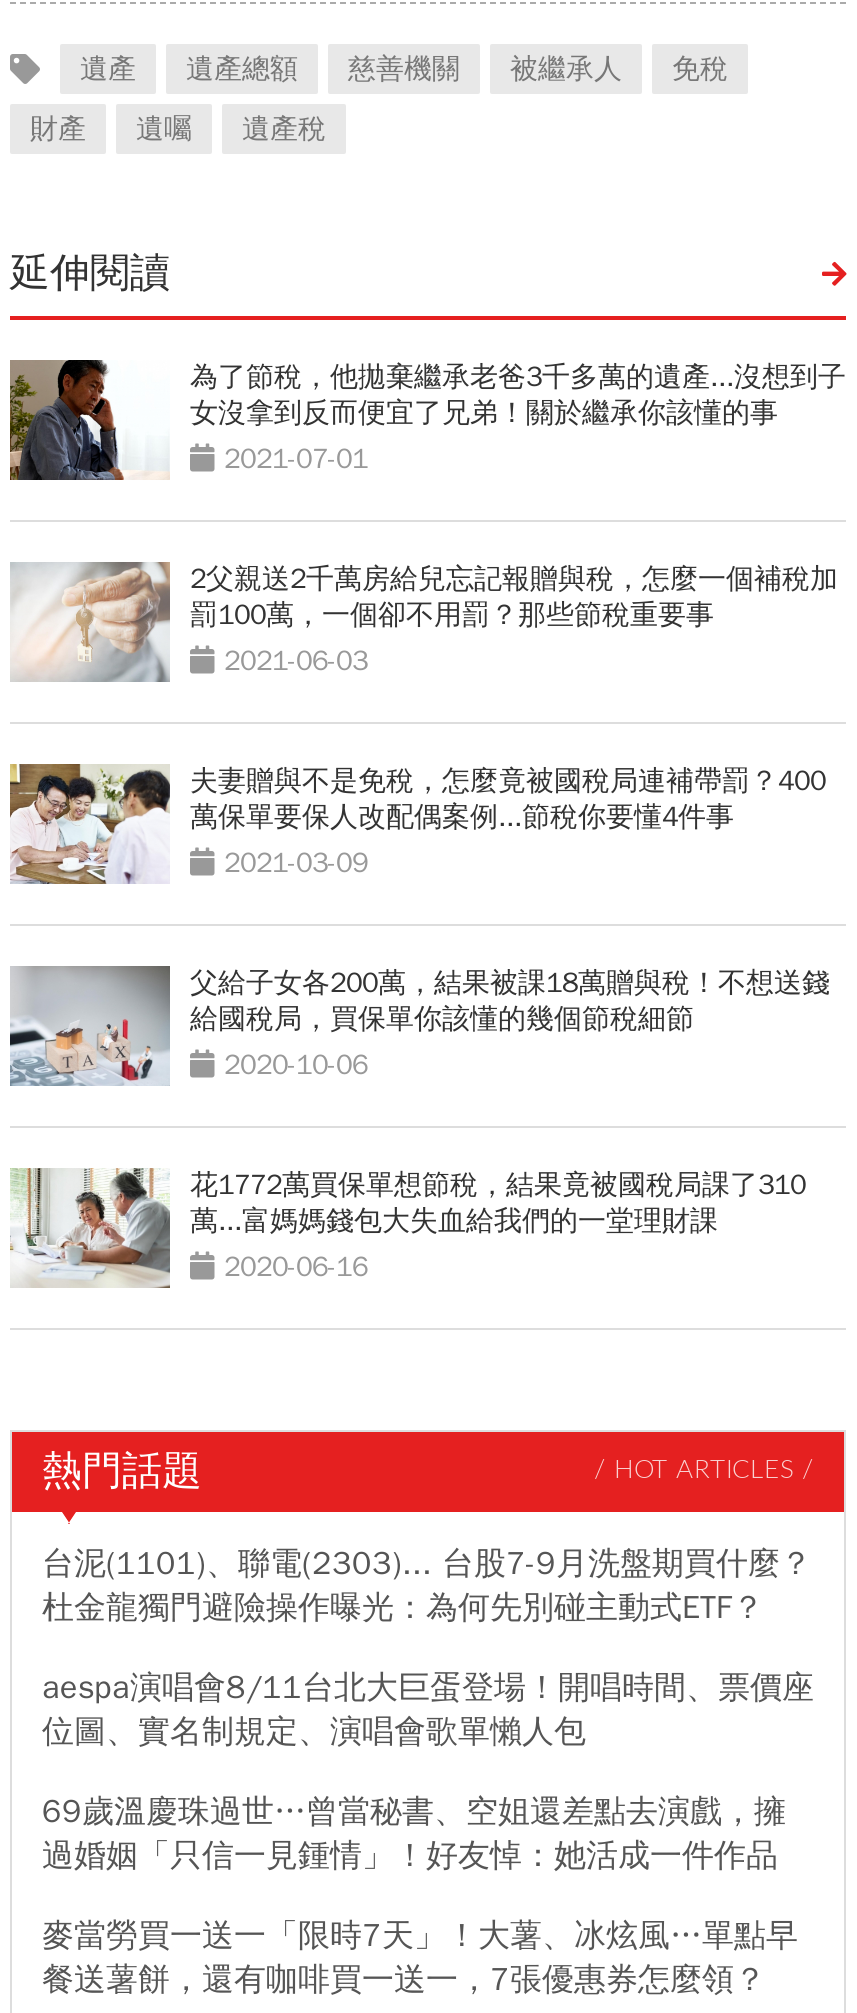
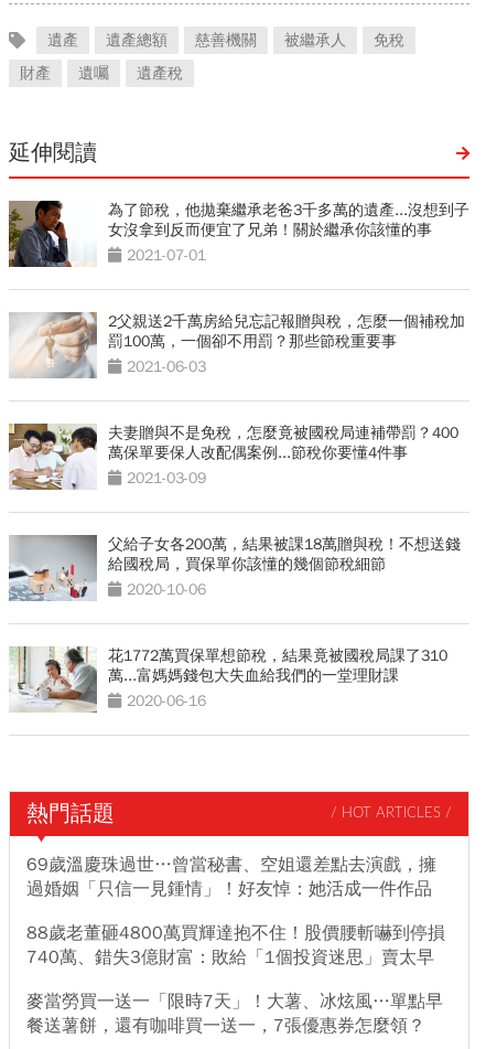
- 台泥(1101)、聯電(2303)... 台股7-9月洗盤期買什麼？
- 杜金龍獨門避險操作曝光：為何先別碰主動式ETF？
- aespa演唱會8/11台北大巨蛋登場！開唱時間、票價座
- 位圖、實名制規定、演唱會歌單懶人包

moved up: 69歲溫慶珠過世…曾當秘書、空姐還差點去演戲，擁 | 過婚姻「只信一見鍾情」！好友悼：她活成一件作品

+ 88歲老董砸4800萬買輝達抱不住！股價腰斬嚇到停損
+ 740萬、錯失3億財富：敗給「1個投資迷思」賣太早
